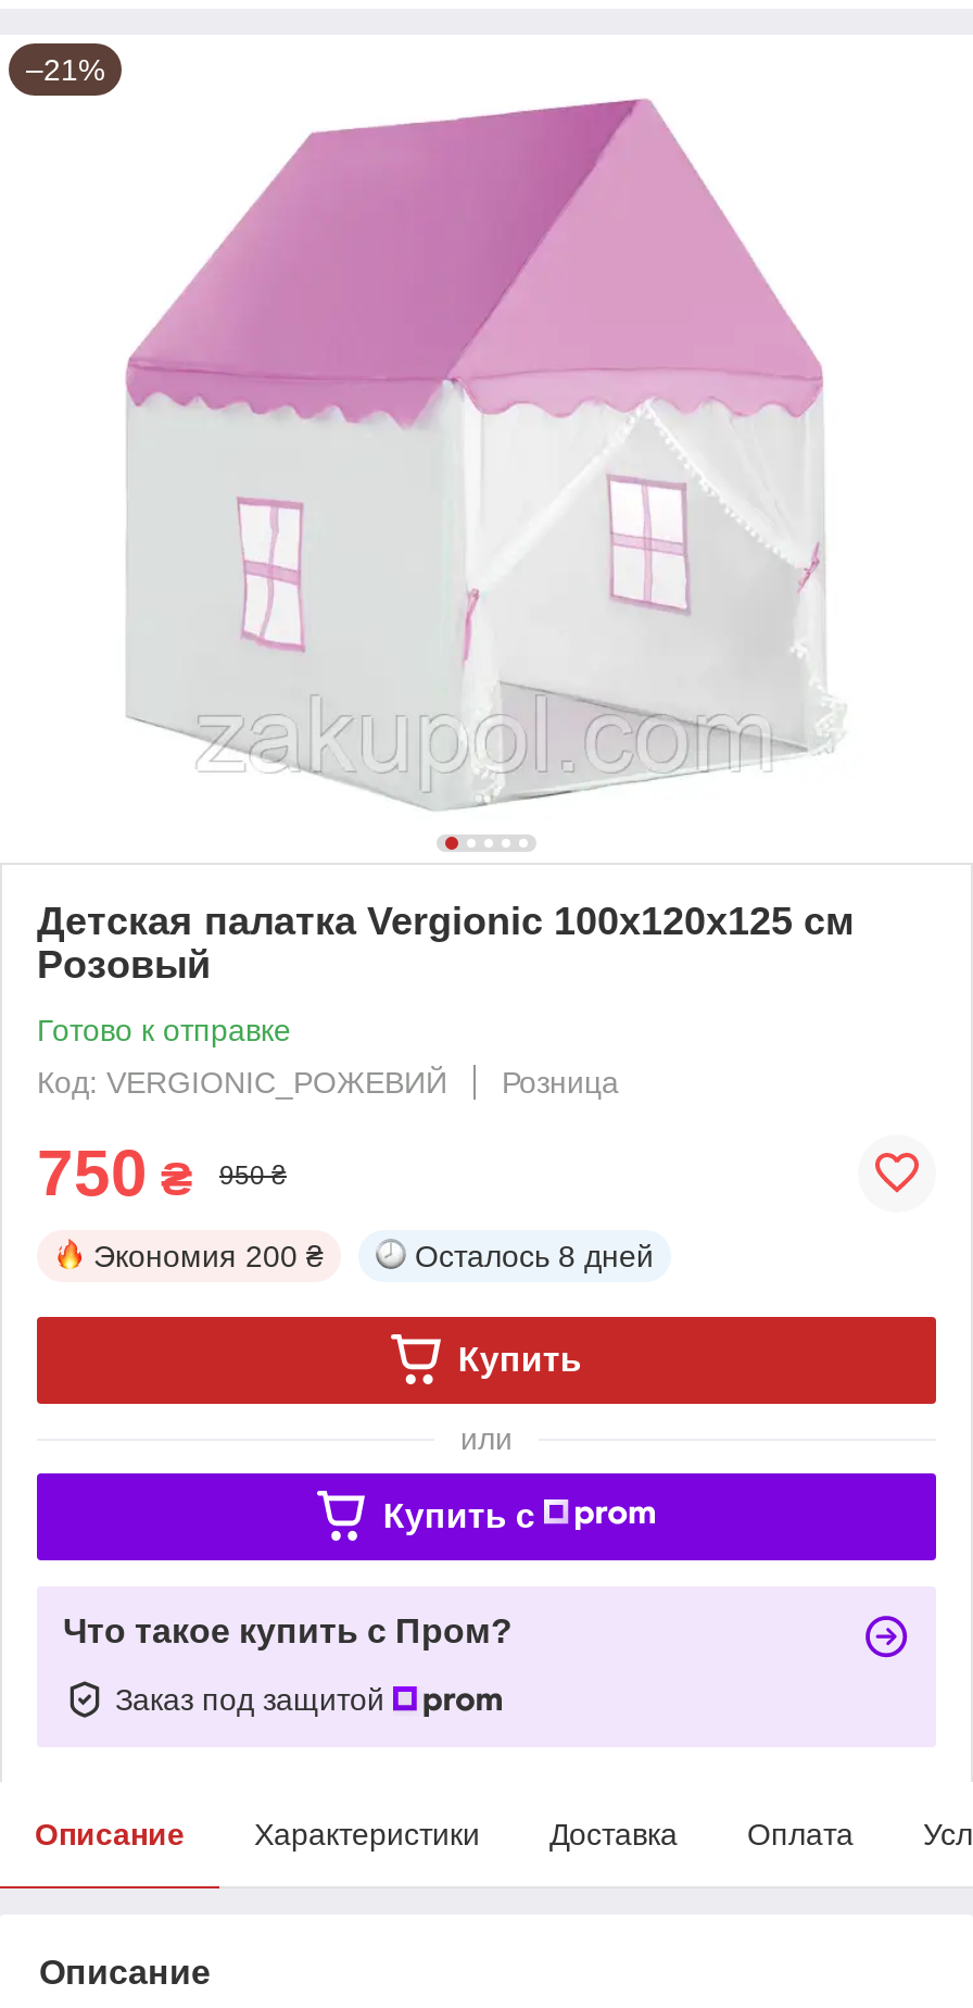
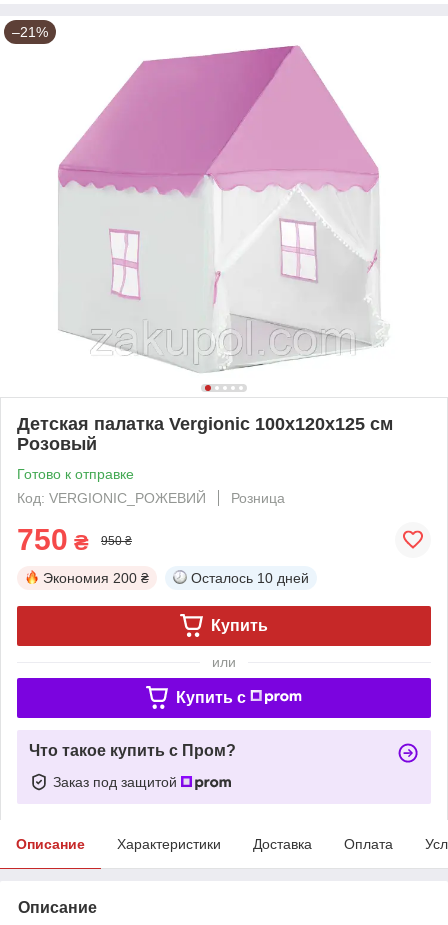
- Осталось 8 дней
+ Осталось 10 дней
